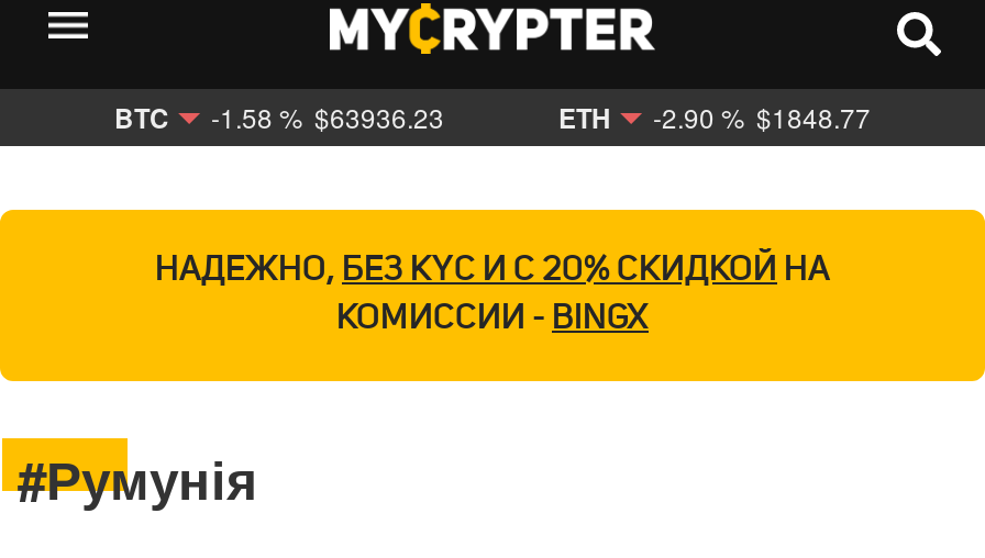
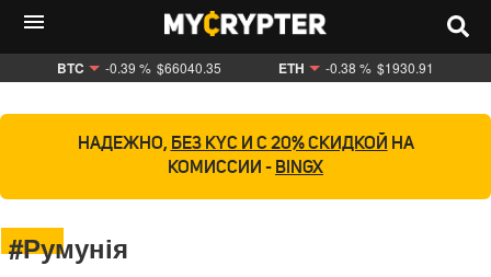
- BTC -1.58 % $63936.23
+ BTC -0.39 % $66040.35

- ETH -2.90 % $1848.77
+ ETH -0.38 % $1930.91
